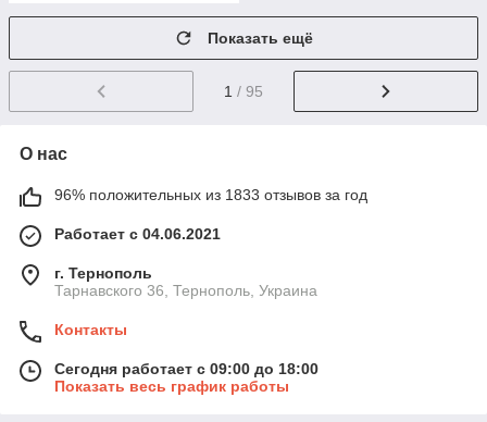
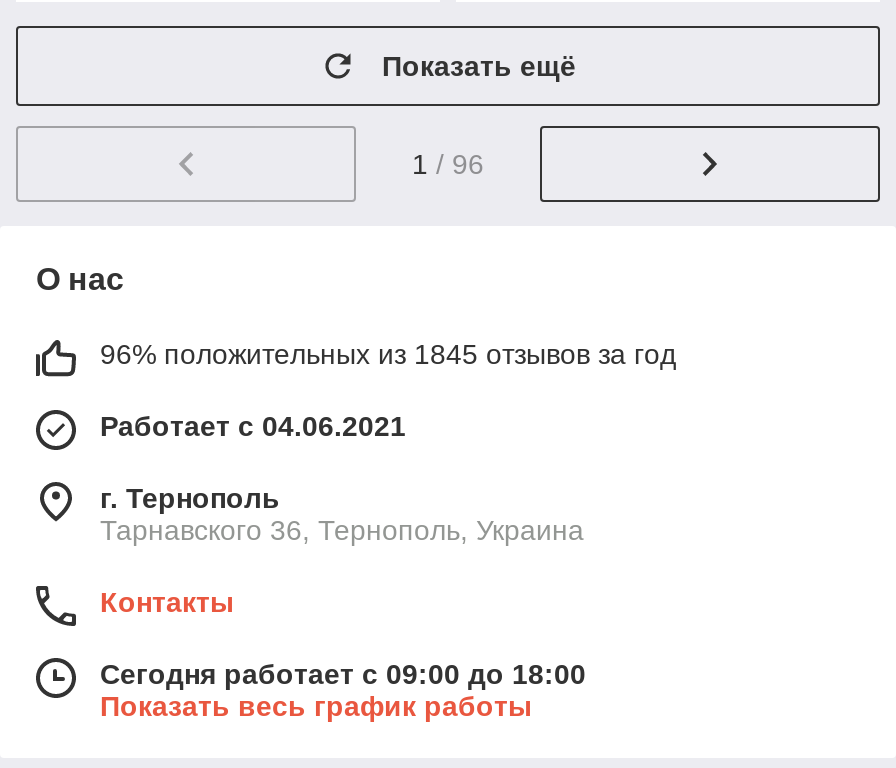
- 1 / 95
+ 1 / 96

- 96% положительных из 1833 отзывов за год
+ 96% положительных из 1845 отзывов за год
